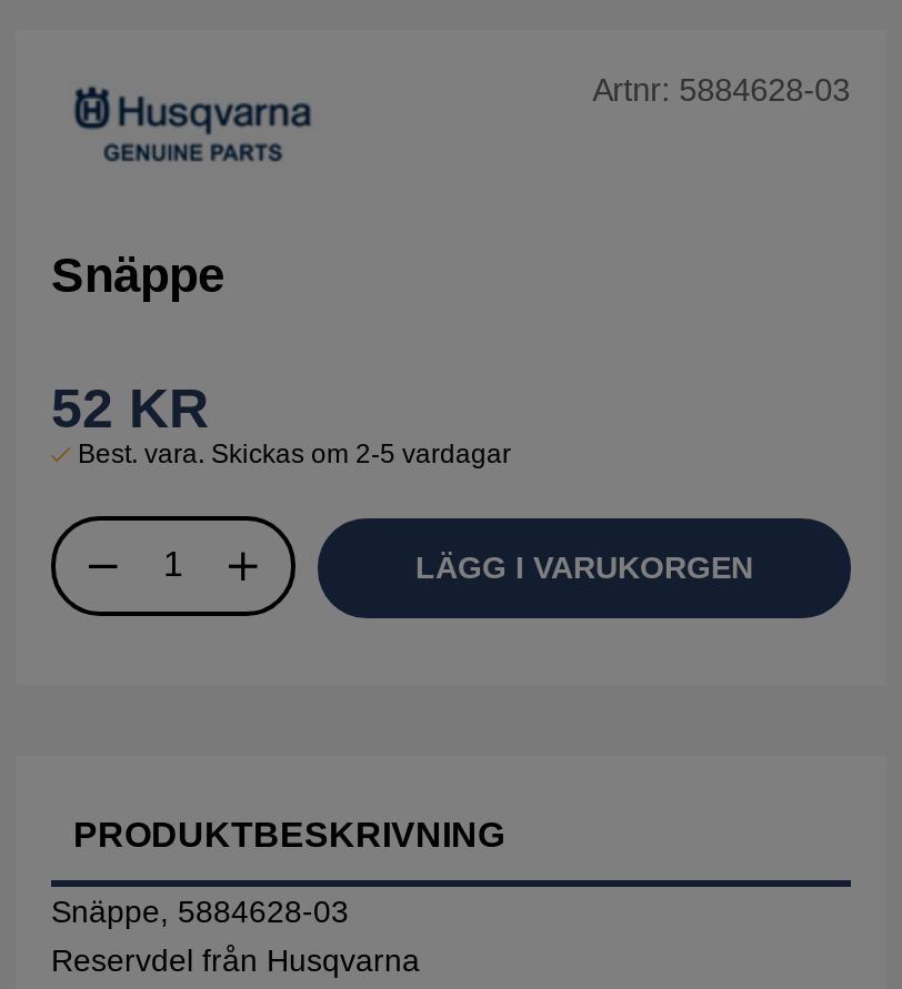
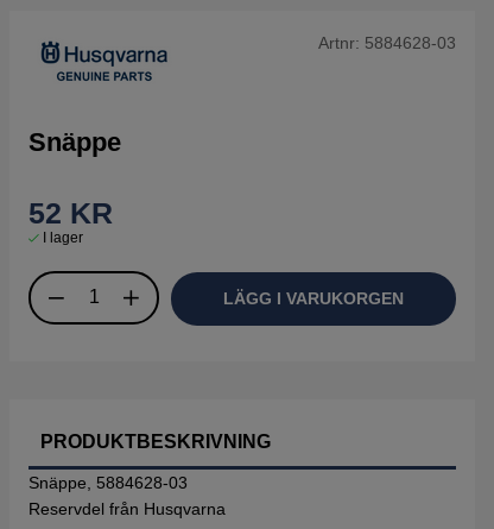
- Best. vara. Skickas om 2-5 vardagar
+ I lager
